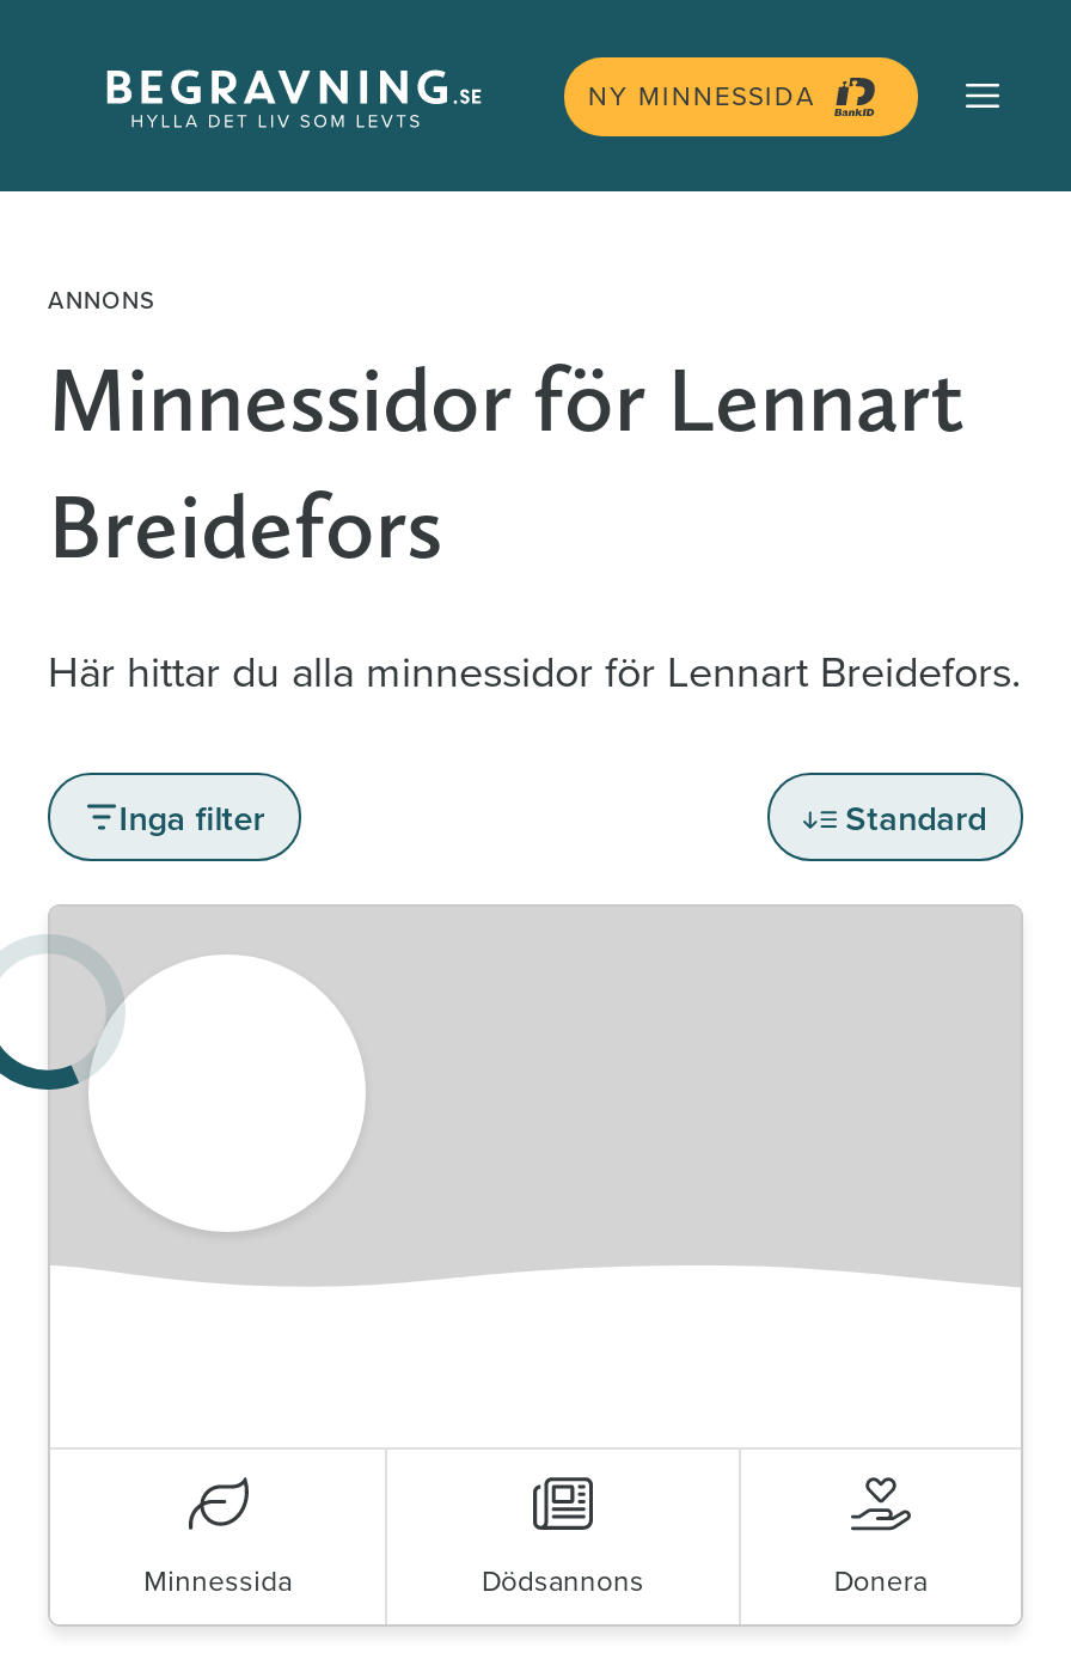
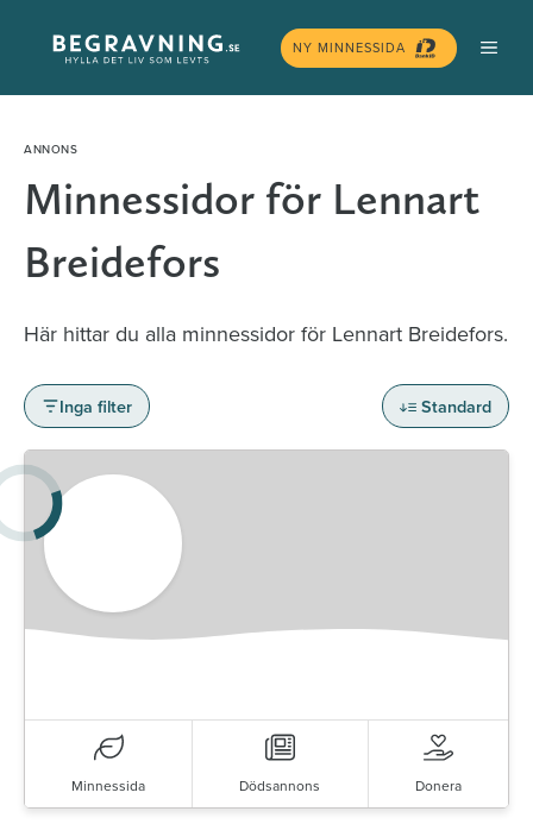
- [image]
+ [image]
